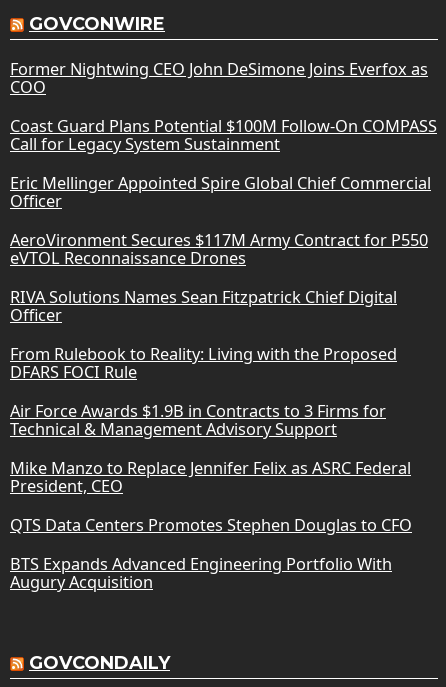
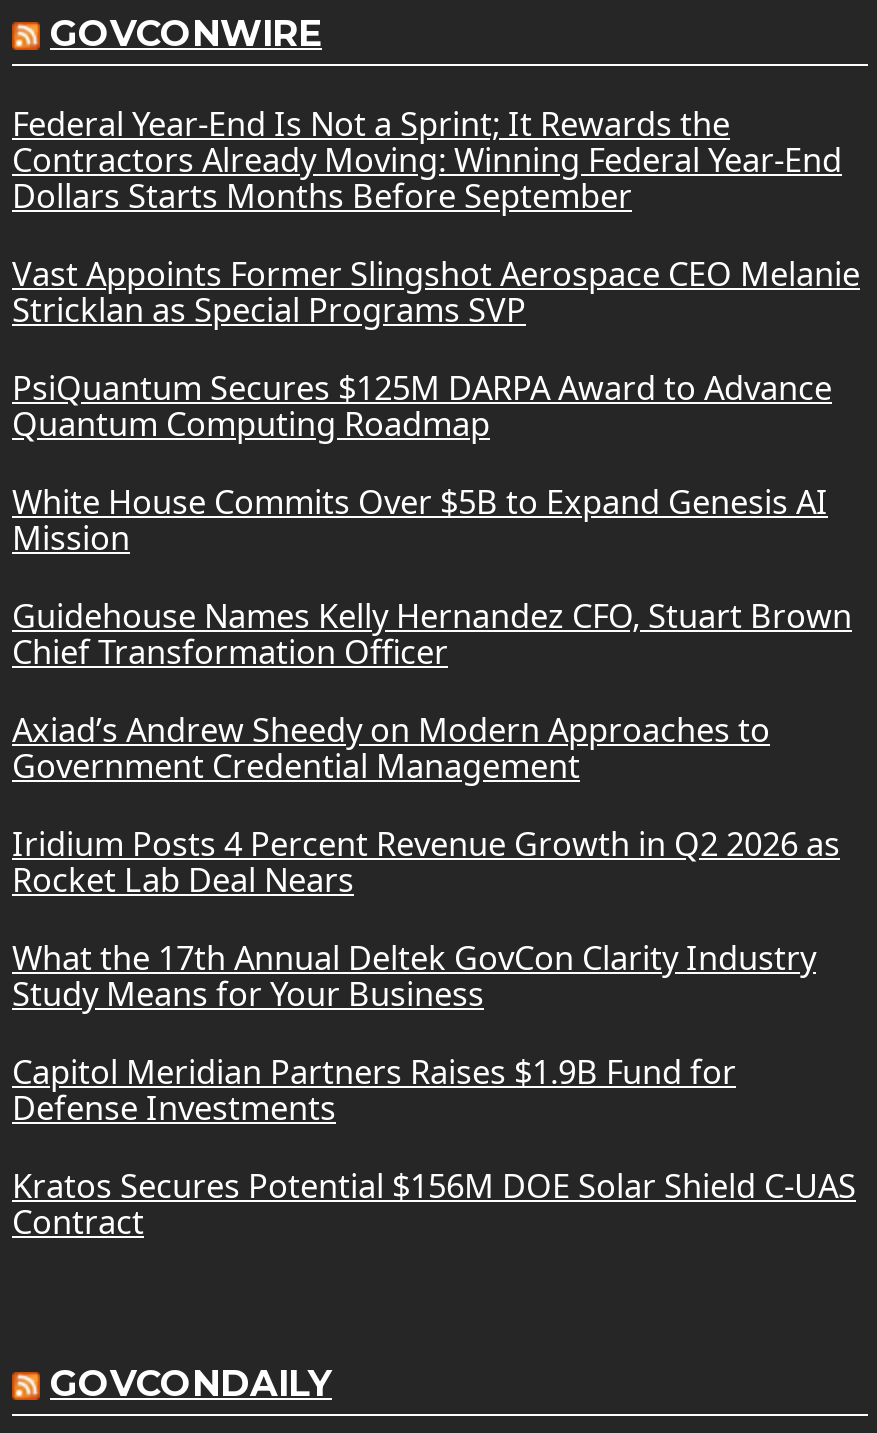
- Former Nightwing CEO John DeSimone Joins Everfox as
- COO
+ Federal Year-End Is Not a Sprint; It Rewards the
+ Contractors Already Moving: Winning Federal Year-End
+ Dollars Starts Months Before September

- Coast Guard Plans Potential $100M Follow-On COMPASS
- Call for Legacy System Sustainment
+ Vast Appoints Former Slingshot Aerospace CEO Melanie
+ Stricklan as Special Programs SVP

- Eric Mellinger Appointed Spire Global Chief Commercial
- Officer
+ PsiQuantum Secures $125M DARPA Award to Advance
+ Quantum Computing Roadmap

- AeroVironment Secures $117M Army Contract for P550
- eVTOL Reconnaissance Drones
+ White House Commits Over $5B to Expand Genesis AI
+ Mission

- RIVA Solutions Names Sean Fitzpatrick Chief Digital
- Officer
+ Guidehouse Names Kelly Hernandez CFO, Stuart Brown
+ Chief Transformation Officer

- From Rulebook to Reality: Living with the Proposed
- DFARS FOCI Rule
+ Axiad’s Andrew Sheedy on Modern Approaches to
+ Government Credential Management

- Air Force Awards $1.9B in Contracts to 3 Firms for
- Technical & Management Advisory Support
+ Iridium Posts 4 Percent Revenue Growth in Q2 2026 as
+ Rocket Lab Deal Nears

- Mike Manzo to Replace Jennifer Felix as ASRC Federal
- President, CEO
+ What the 17th Annual Deltek GovCon Clarity Industry
+ Study Means for Your Business

- QTS Data Centers Promotes Stephen Douglas to CFO
+ Capitol Meridian Partners Raises $1.9B Fund for
+ Defense Investments

- BTS Expands Advanced Engineering Portfolio With
- Augury Acquisition
+ Kratos Secures Potential $156M DOE Solar Shield C-UAS
+ Contract
